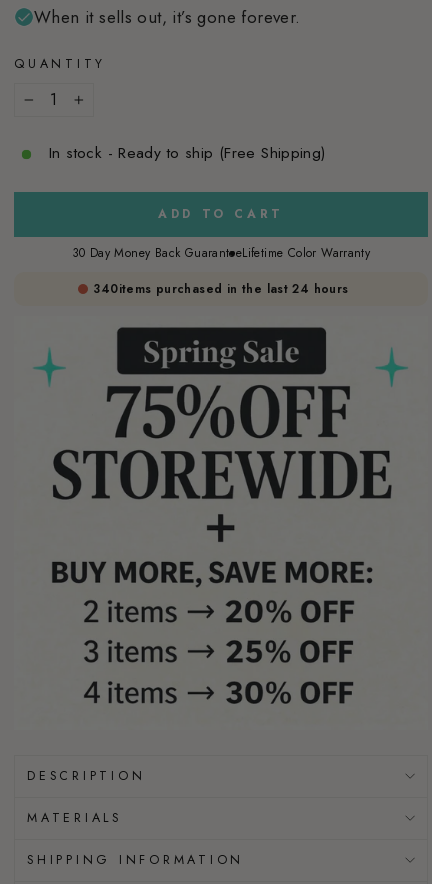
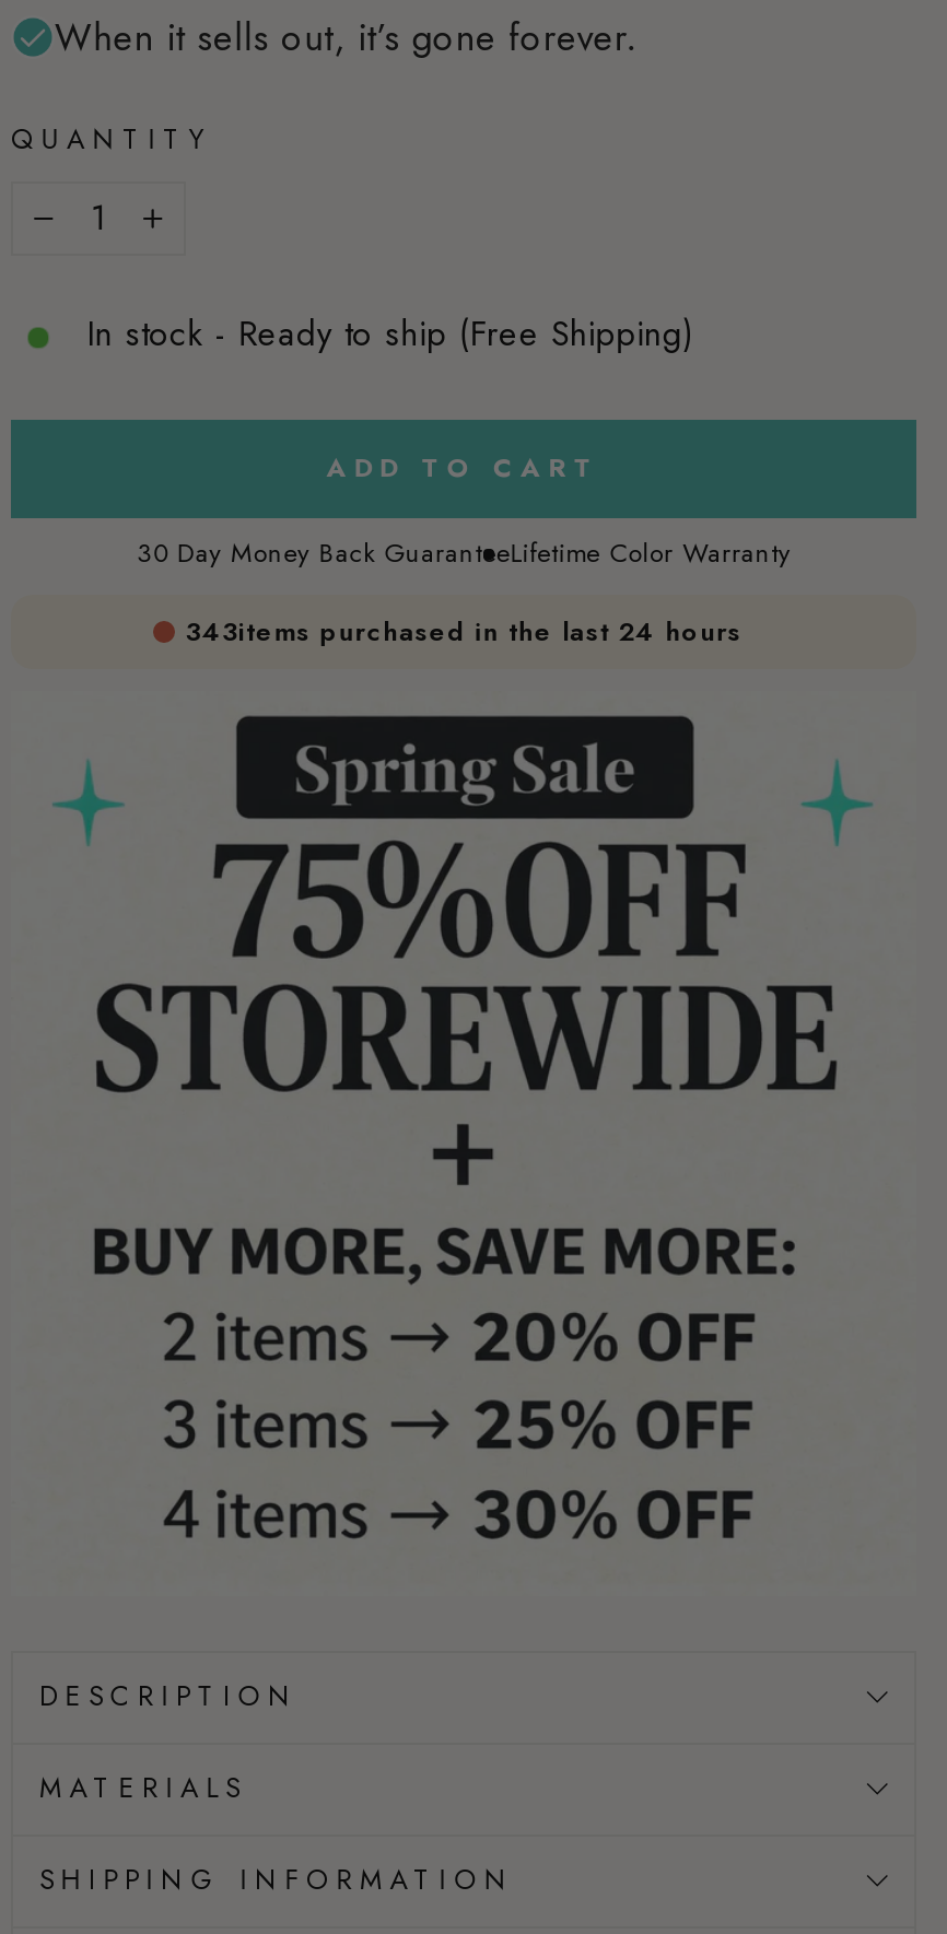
- 340items purchased in the last 24 hours
+ 343items purchased in the last 24 hours
